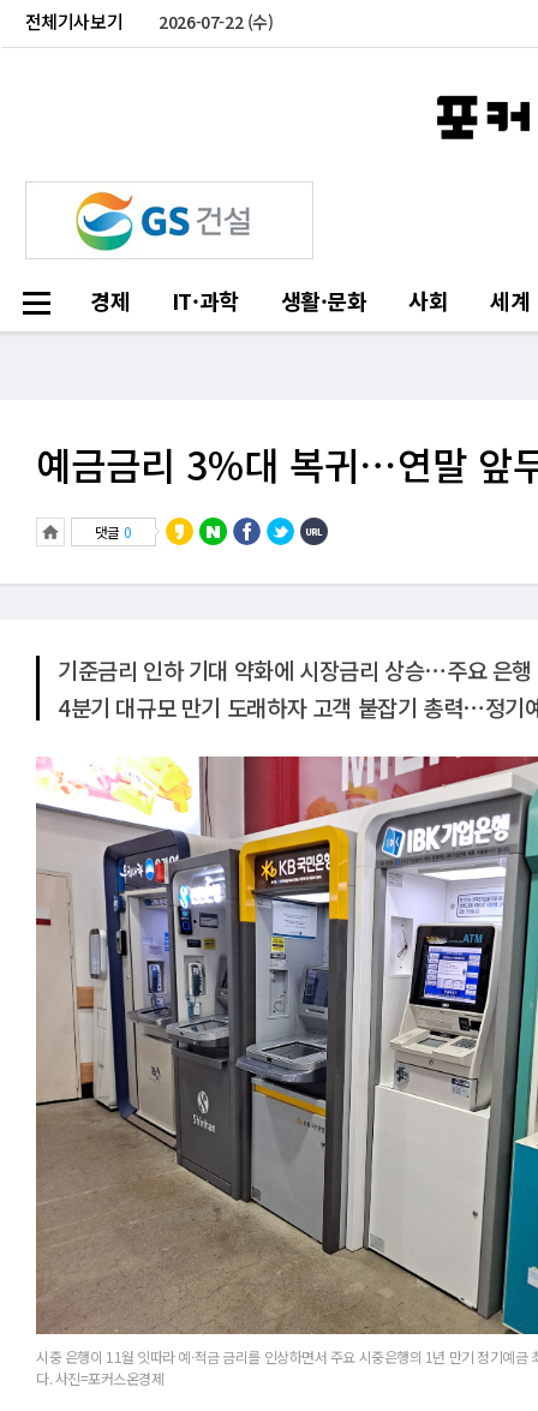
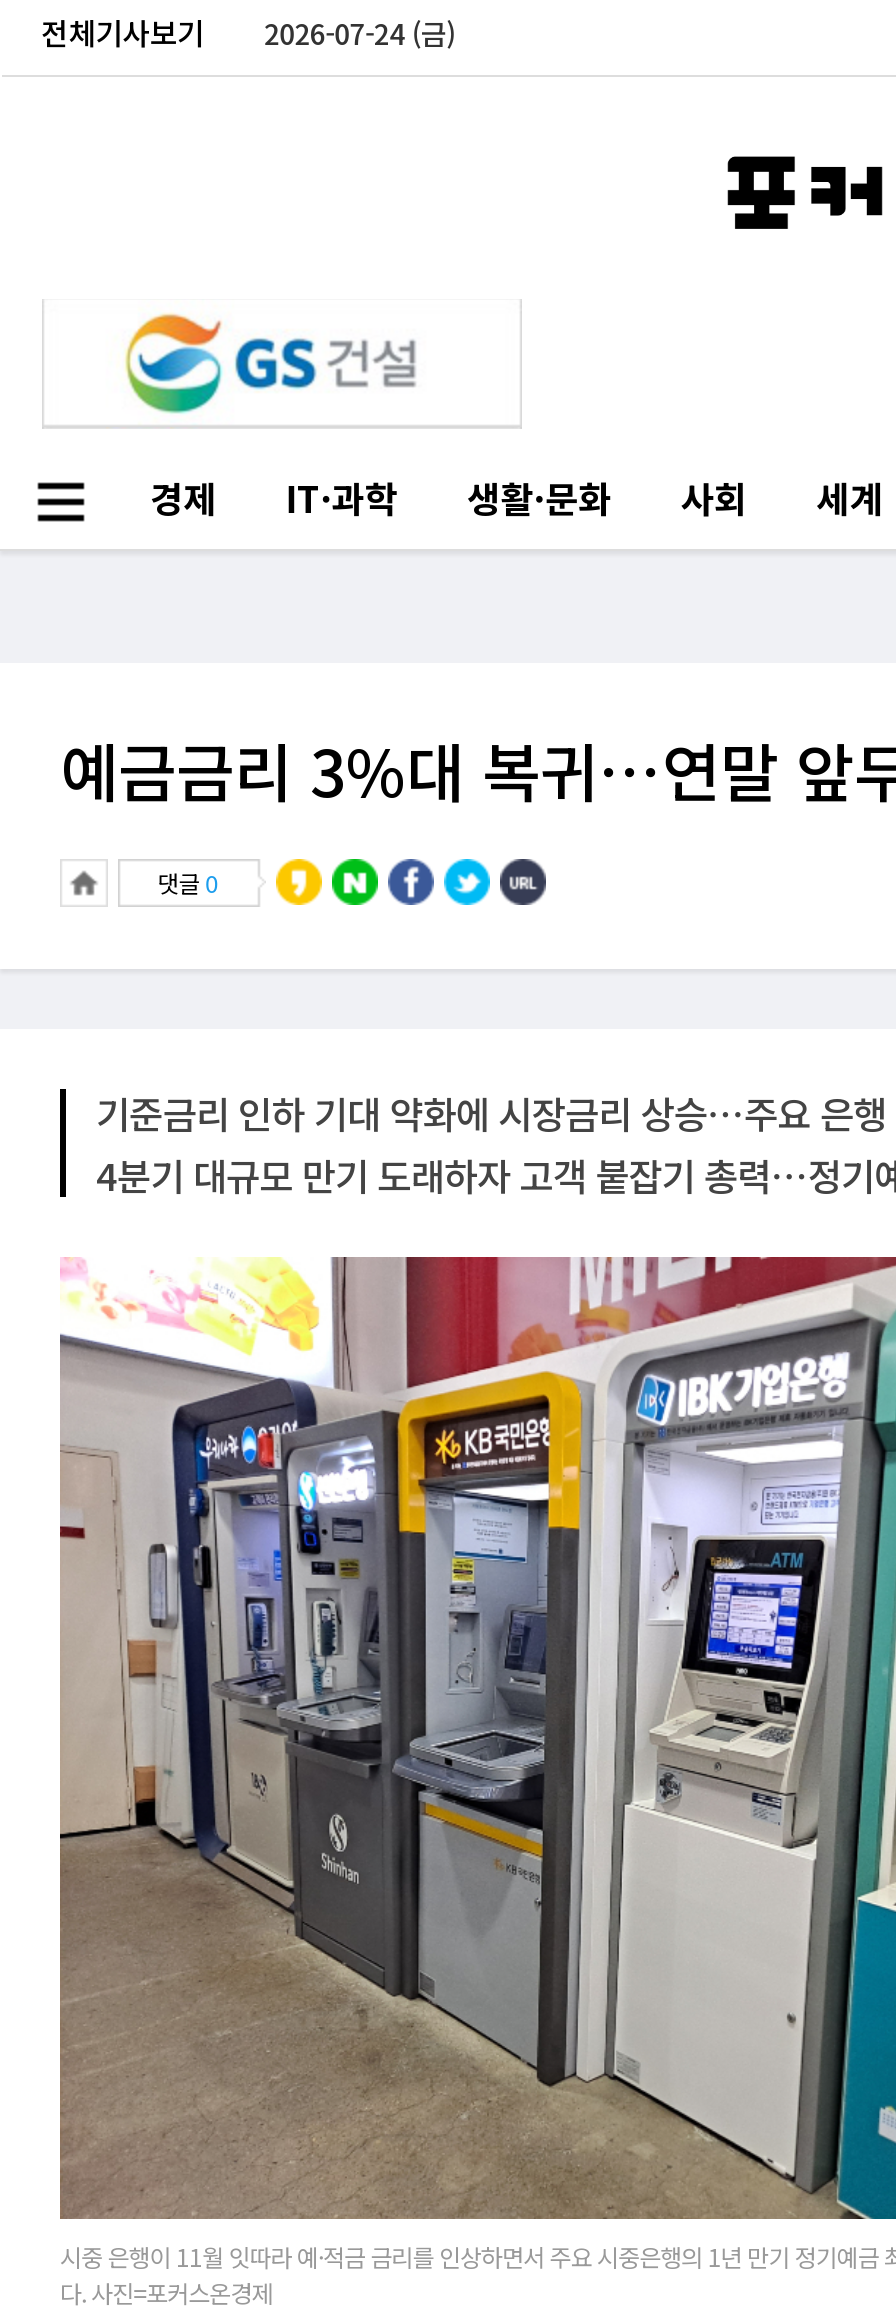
- 전체기사보기 2026-07-22 (수)
+ 전체기사보기 2026-07-24 (금)
